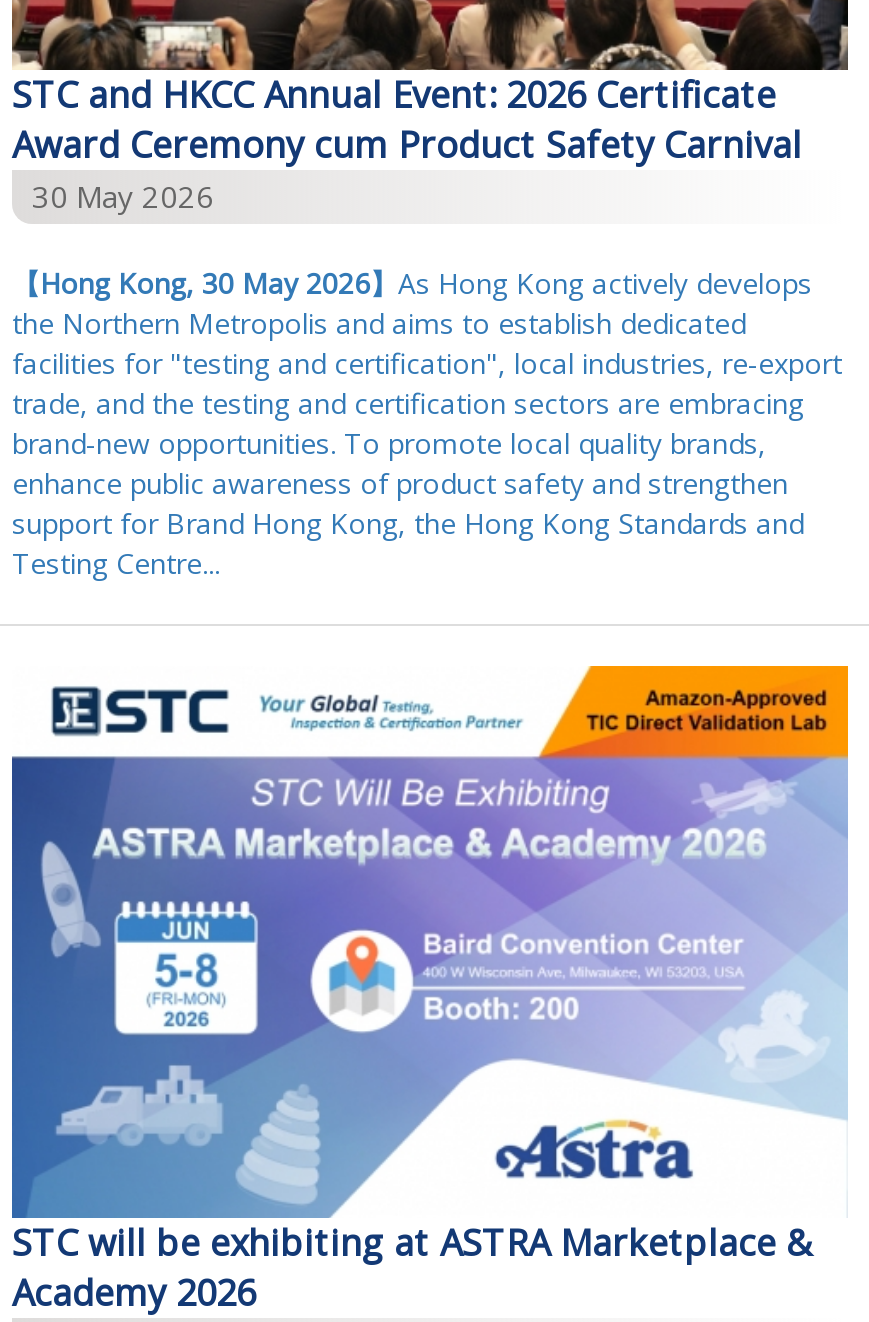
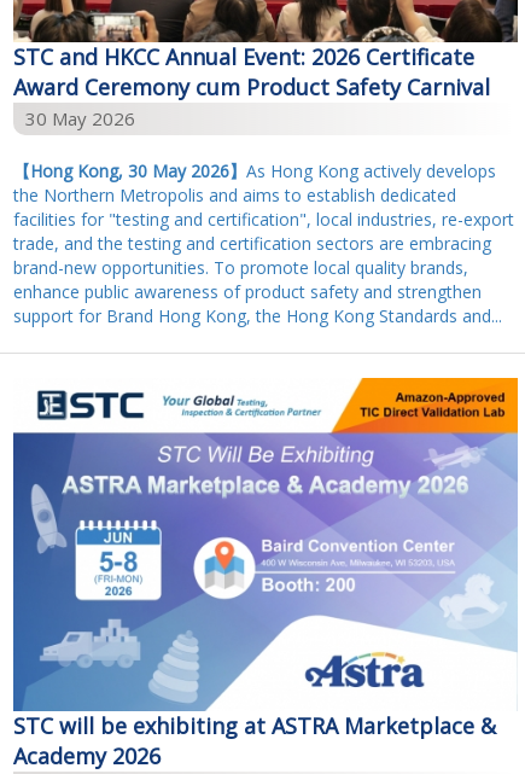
- support for Brand Hong Kong, the Hong Kong Standards and
- Testing Centre...
+ support for Brand Hong Kong, the Hong Kong Standards and...
